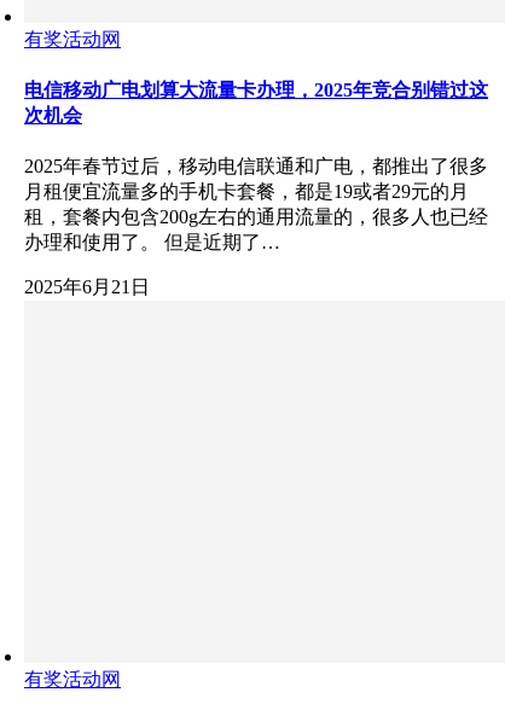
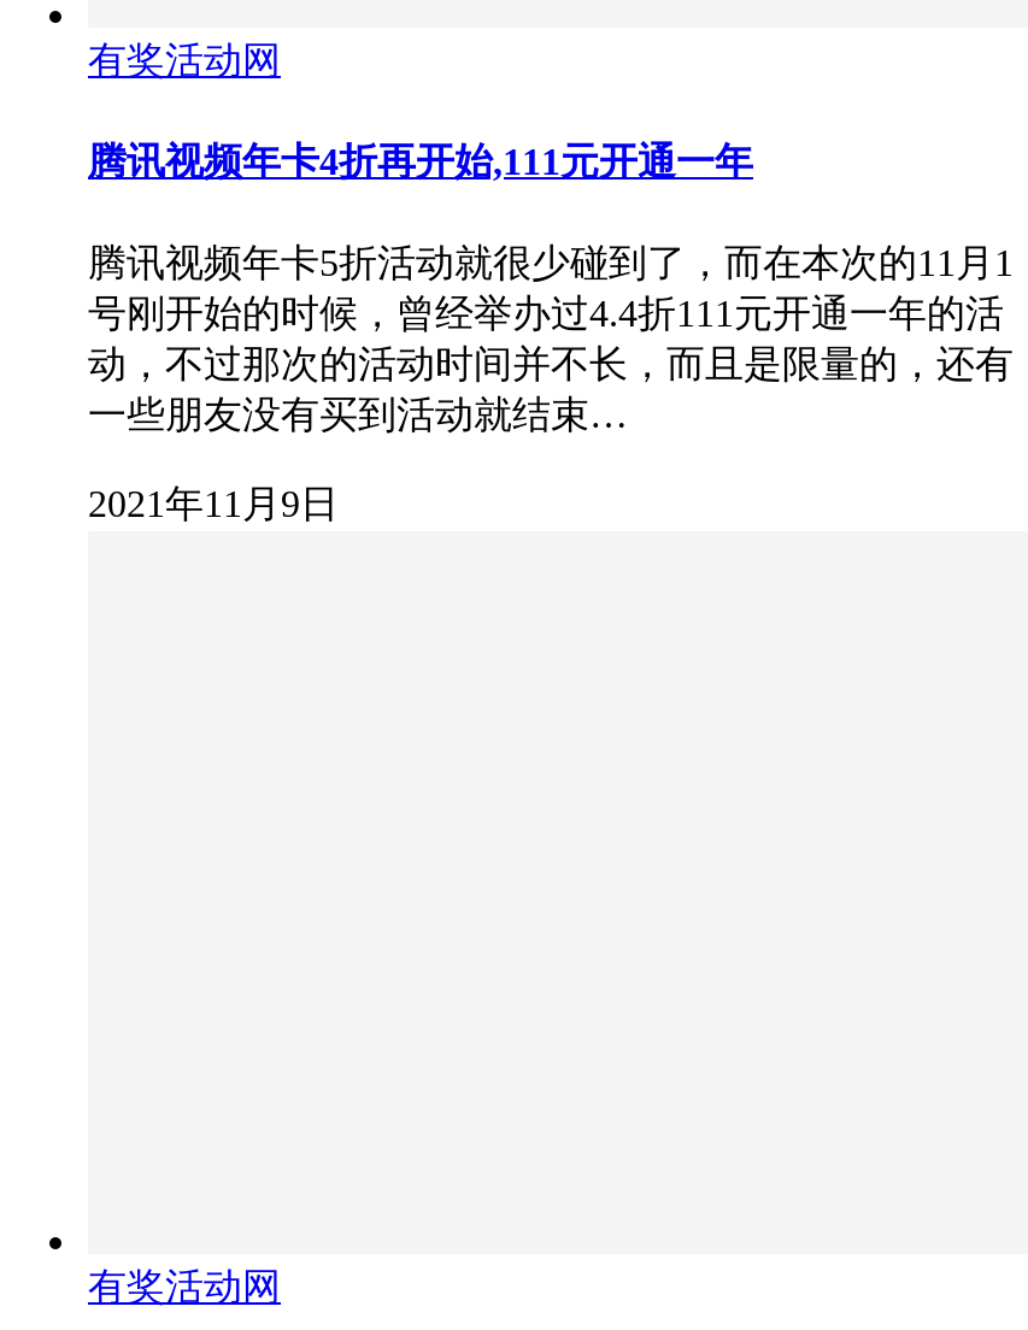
- 电信移动广电划算大流量卡办理，2025年竞合别错过这
- 次机会
+ 腾讯视频年卡4折再开始,111元开通一年

- 2025年春节过后，移动电信联通和广电，都推出了很多
- 月租便宜流量多的手机卡套餐，都是19或者29元的月
- 租，套餐内包含200g左右的通用流量的，很多人也已经
- 办理和使用了。 但是近期了…
+ 腾讯视频年卡5折活动就很少碰到了，而在本次的11月1
+ 号刚开始的时候，曾经举办过4.4折111元开通一年的活
+ 动，不过那次的活动时间并不长，而且是限量的，还有
+ 一些朋友没有买到活动就结束…

- 2025年6月21日
+ 2021年11月9日
